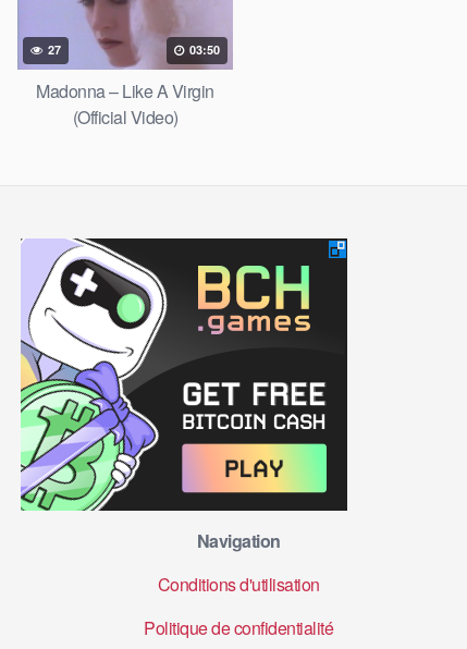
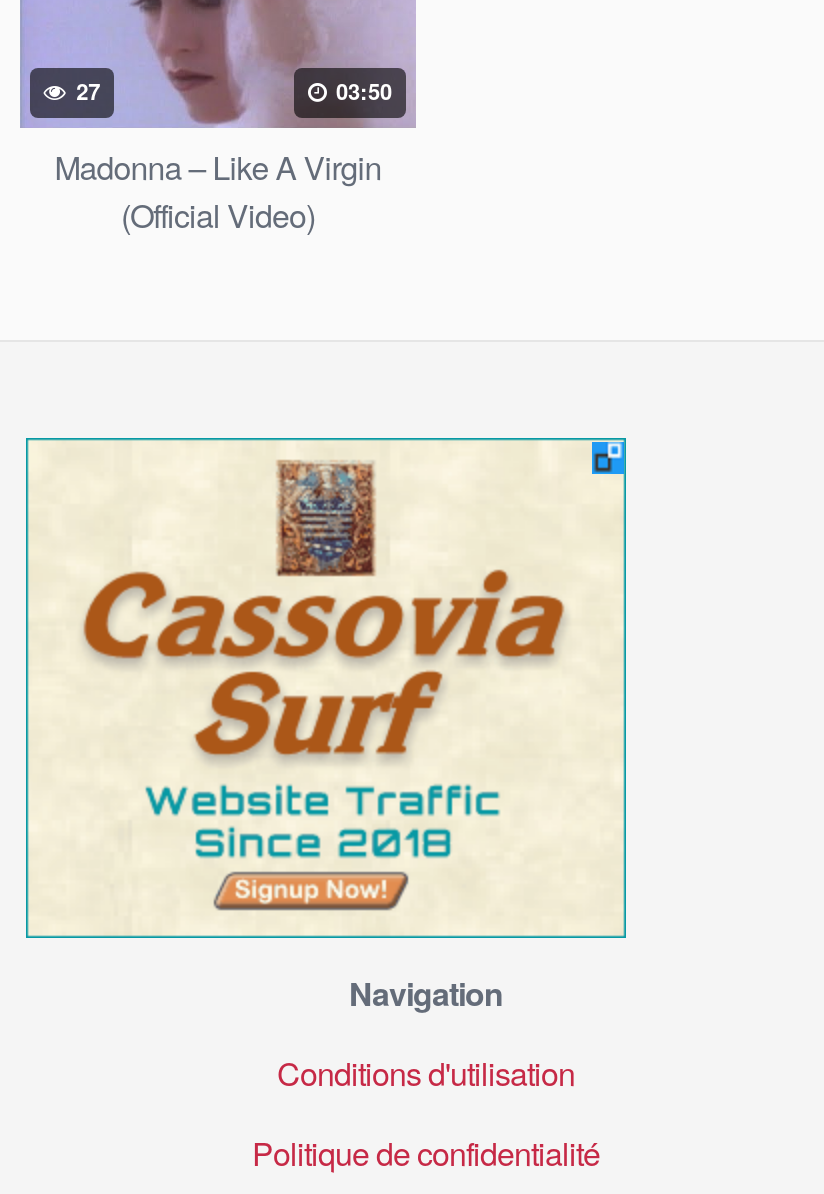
- [image]
+ [image]
